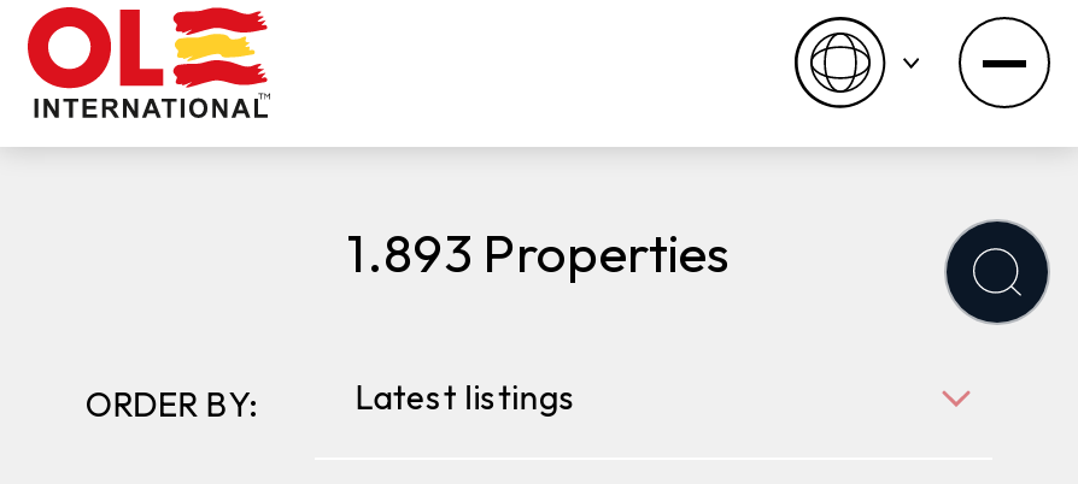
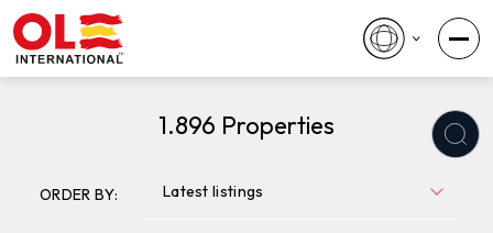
- 1.893 Properties
+ 1.896 Properties
